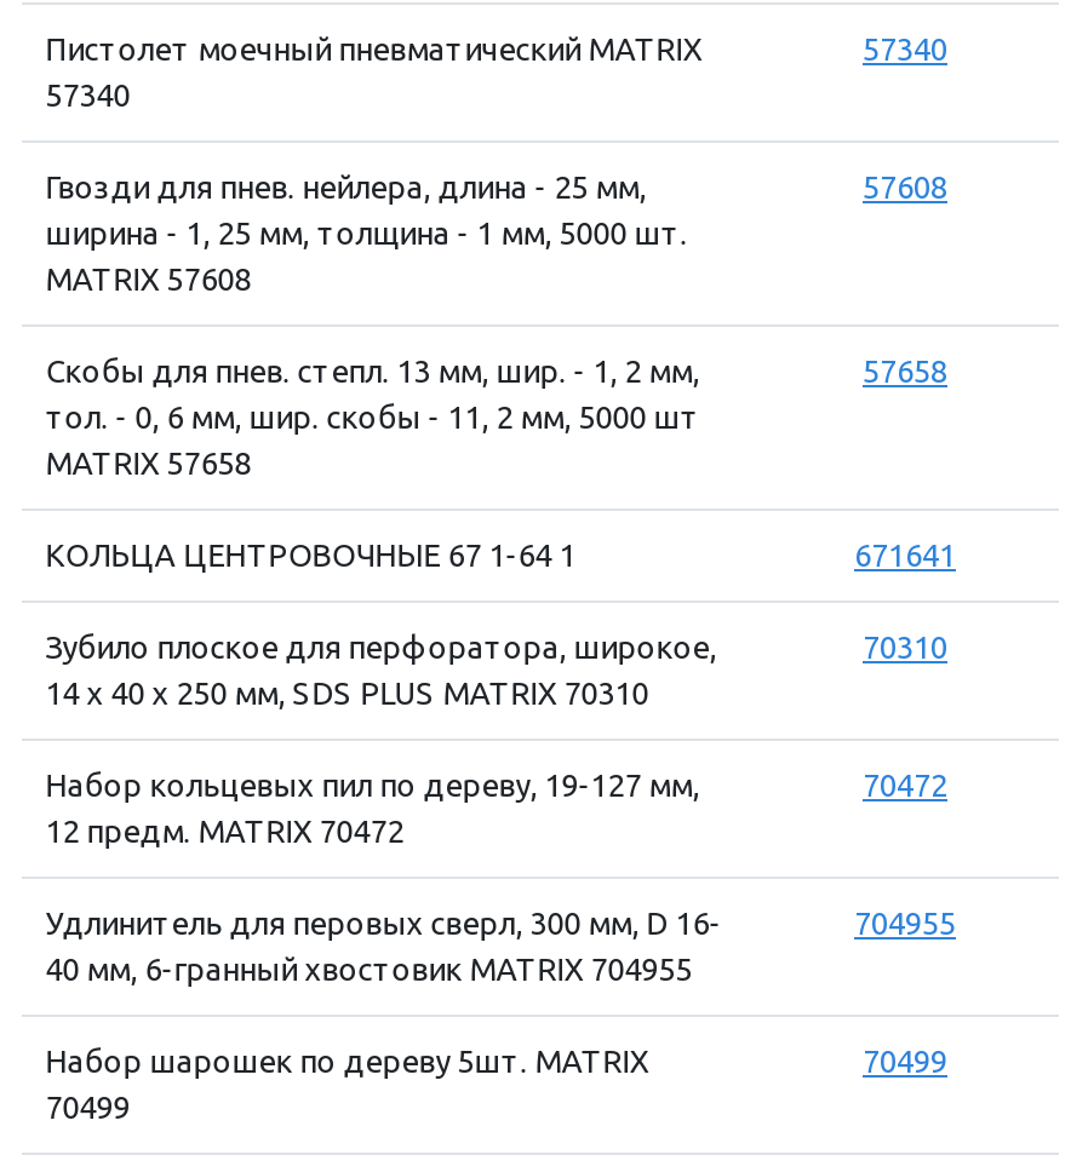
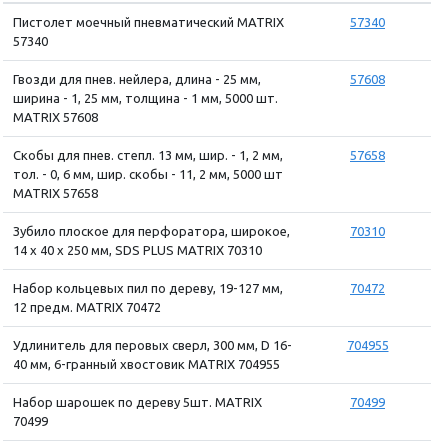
- КОЛЬЦА ЦЕНТРОВОЧНЫЕ 67 1-64 1
- 671641
